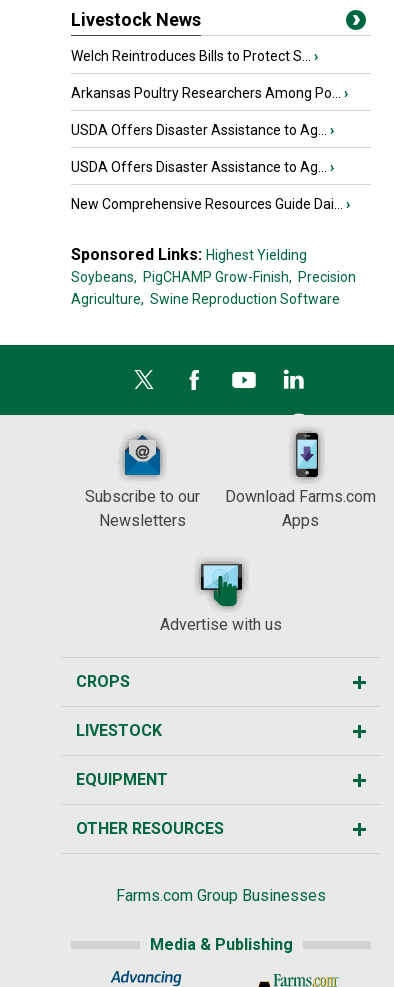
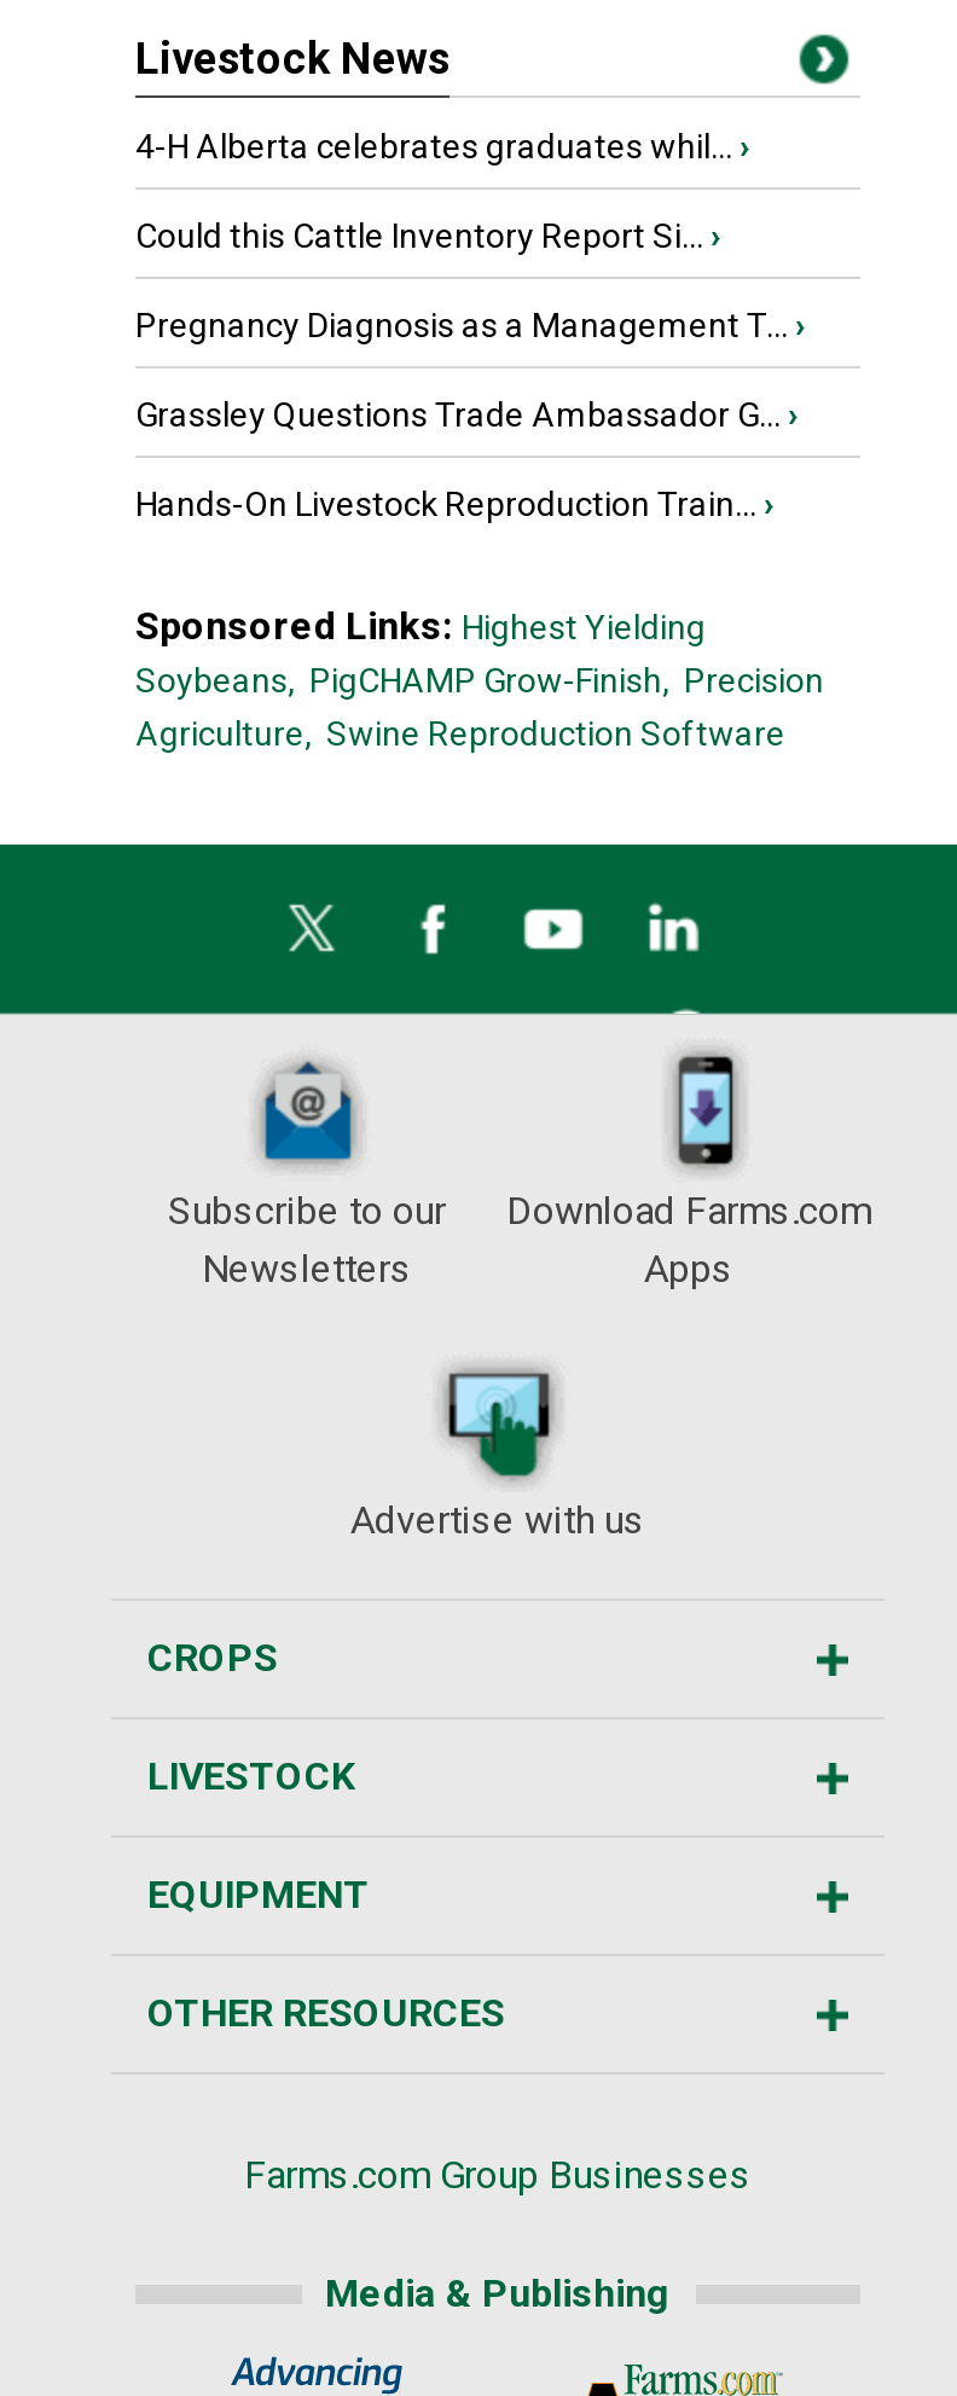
- Welch Reintroduces Bills to Protect S... ›
+ 4-H Alberta celebrates graduates whil... ›

- Arkansas Poultry Researchers Among Po... ›
+ Could this Cattle Inventory Report Si... ›

- USDA Offers Disaster Assistance to Ag... ›
+ Pregnancy Diagnosis as a Management T... ›

- USDA Offers Disaster Assistance to Ag... ›
+ Grassley Questions Trade Ambassador G... ›

- New Comprehensive Resources Guide Dai... ›
+ Hands-On Livestock Reproduction Train... ›
